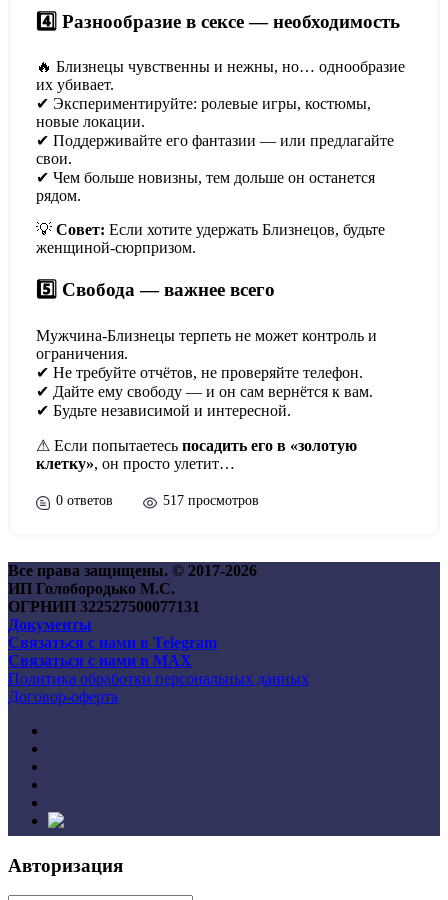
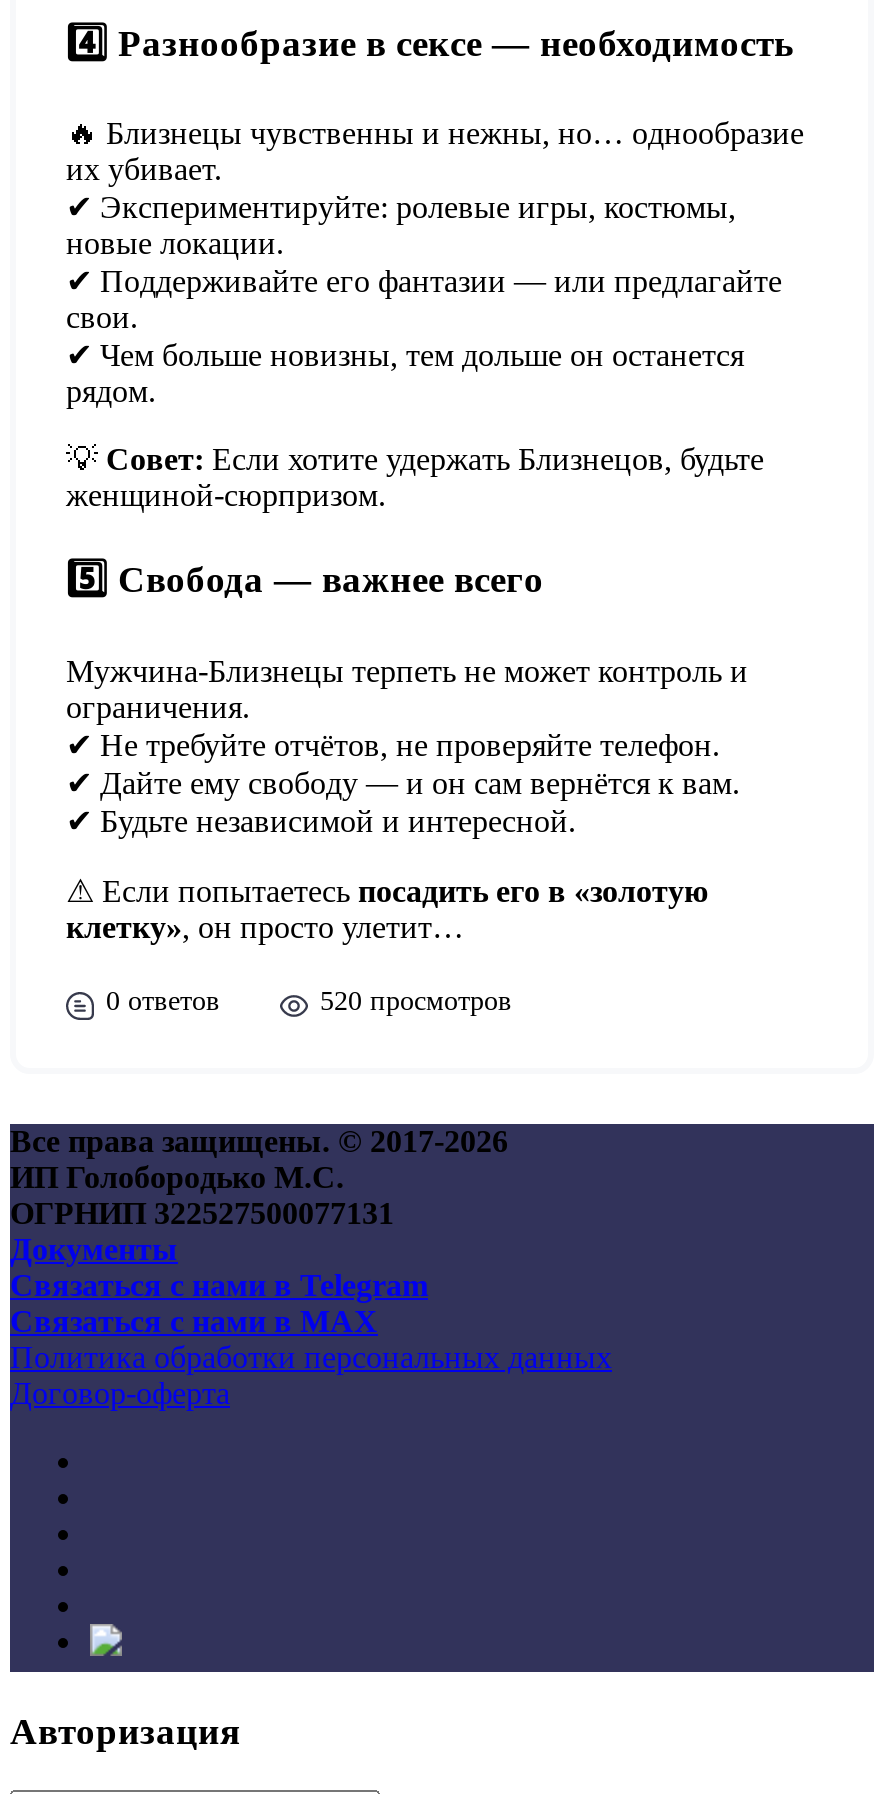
- 517 просмотров
+ 520 просмотров
